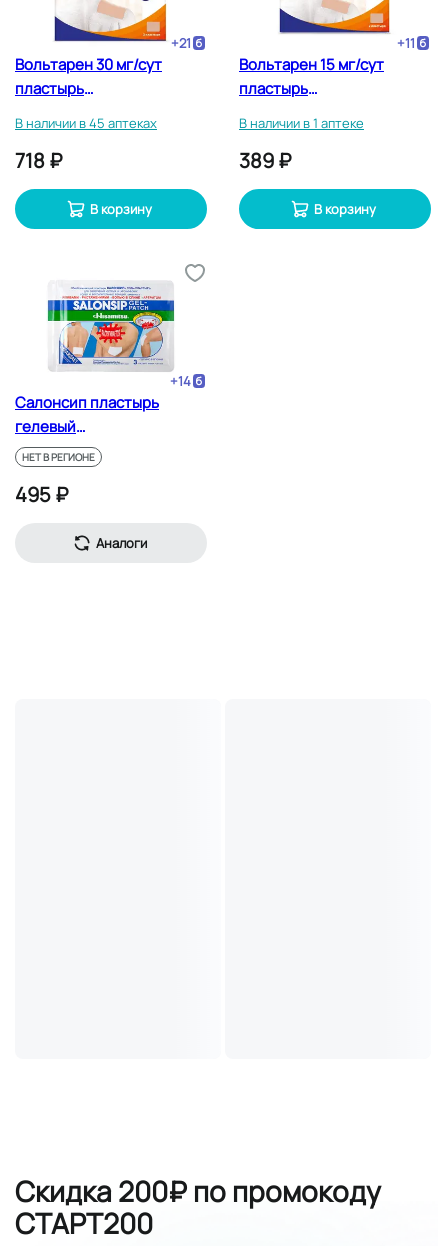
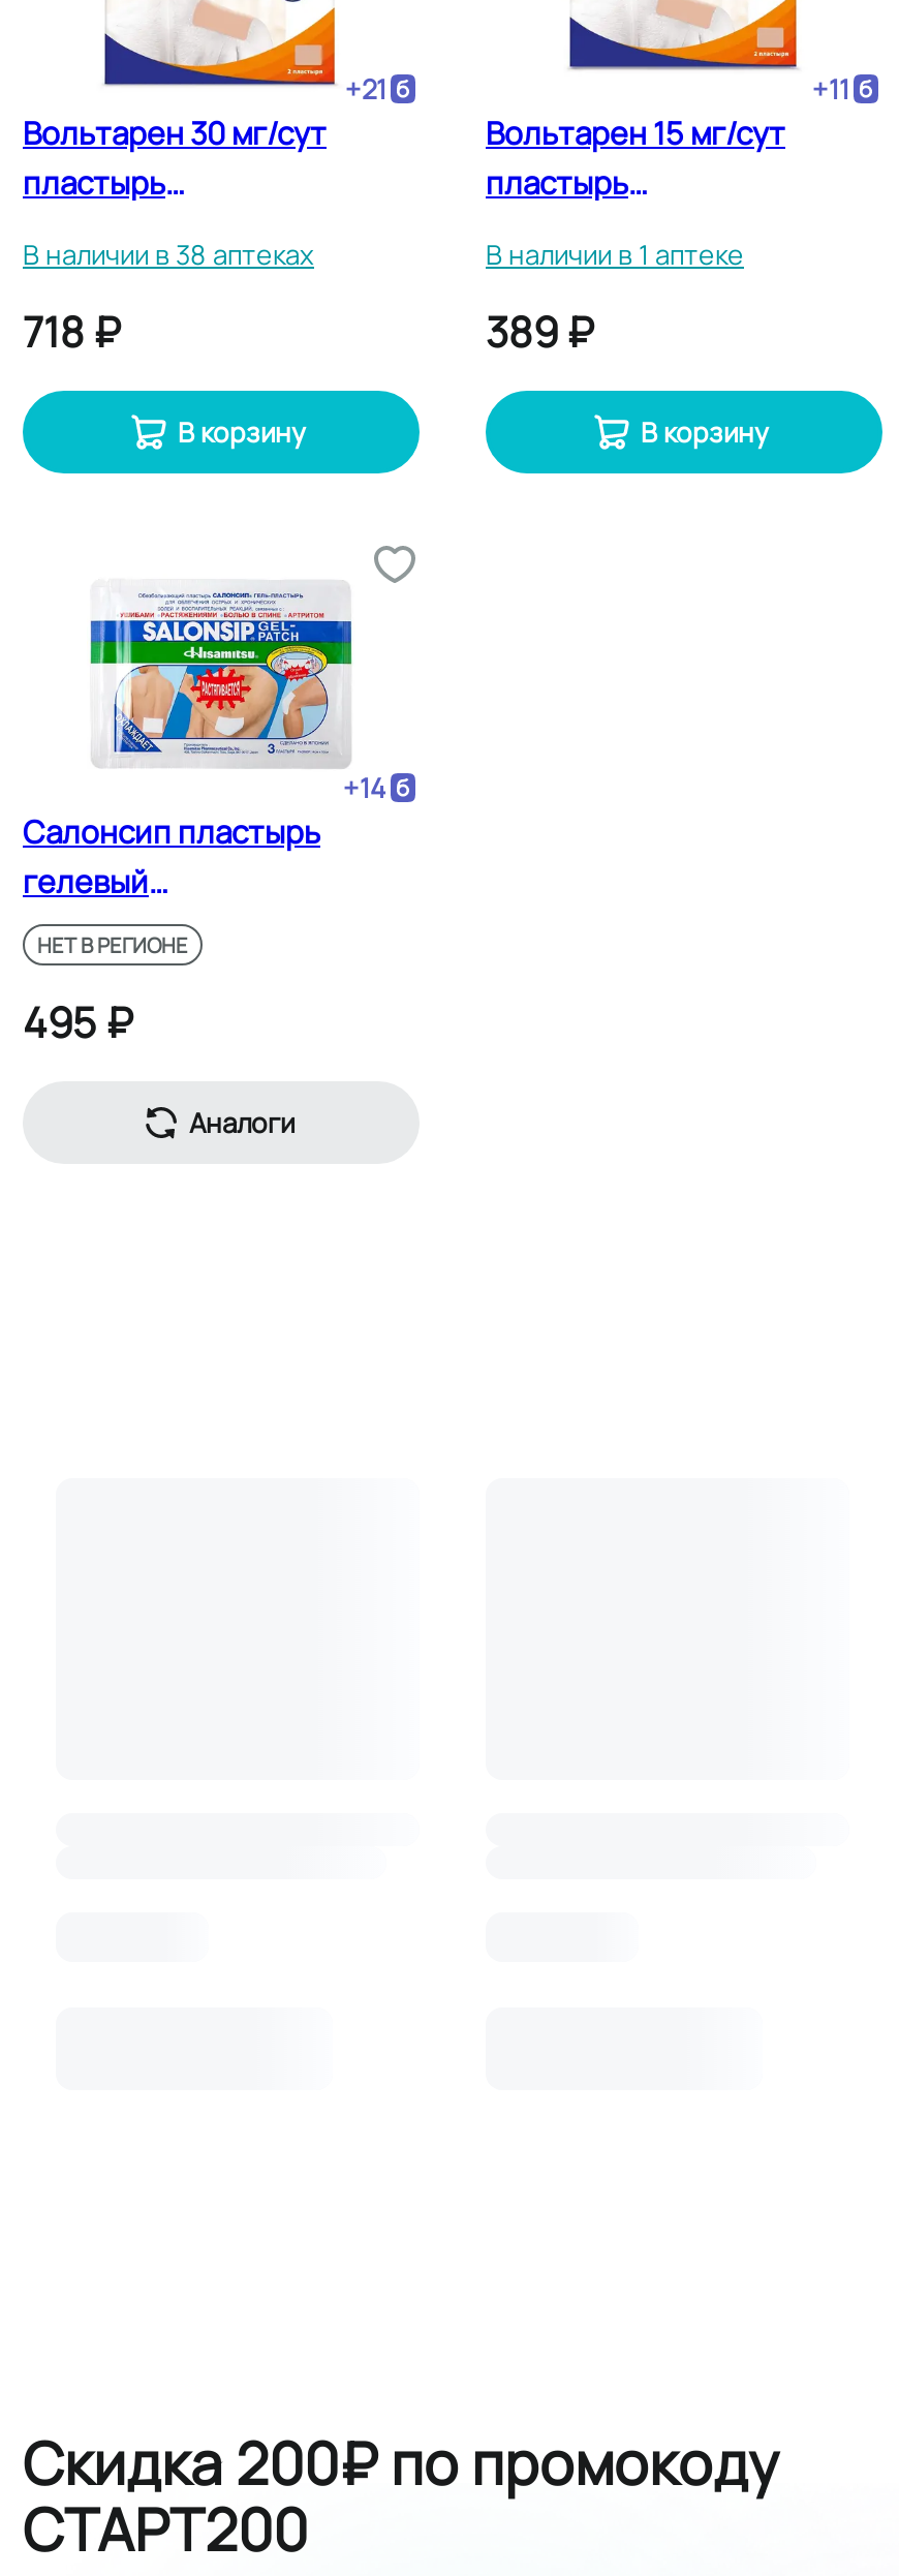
- В наличии в 45 аптеках
+ В наличии в 38 аптеках
